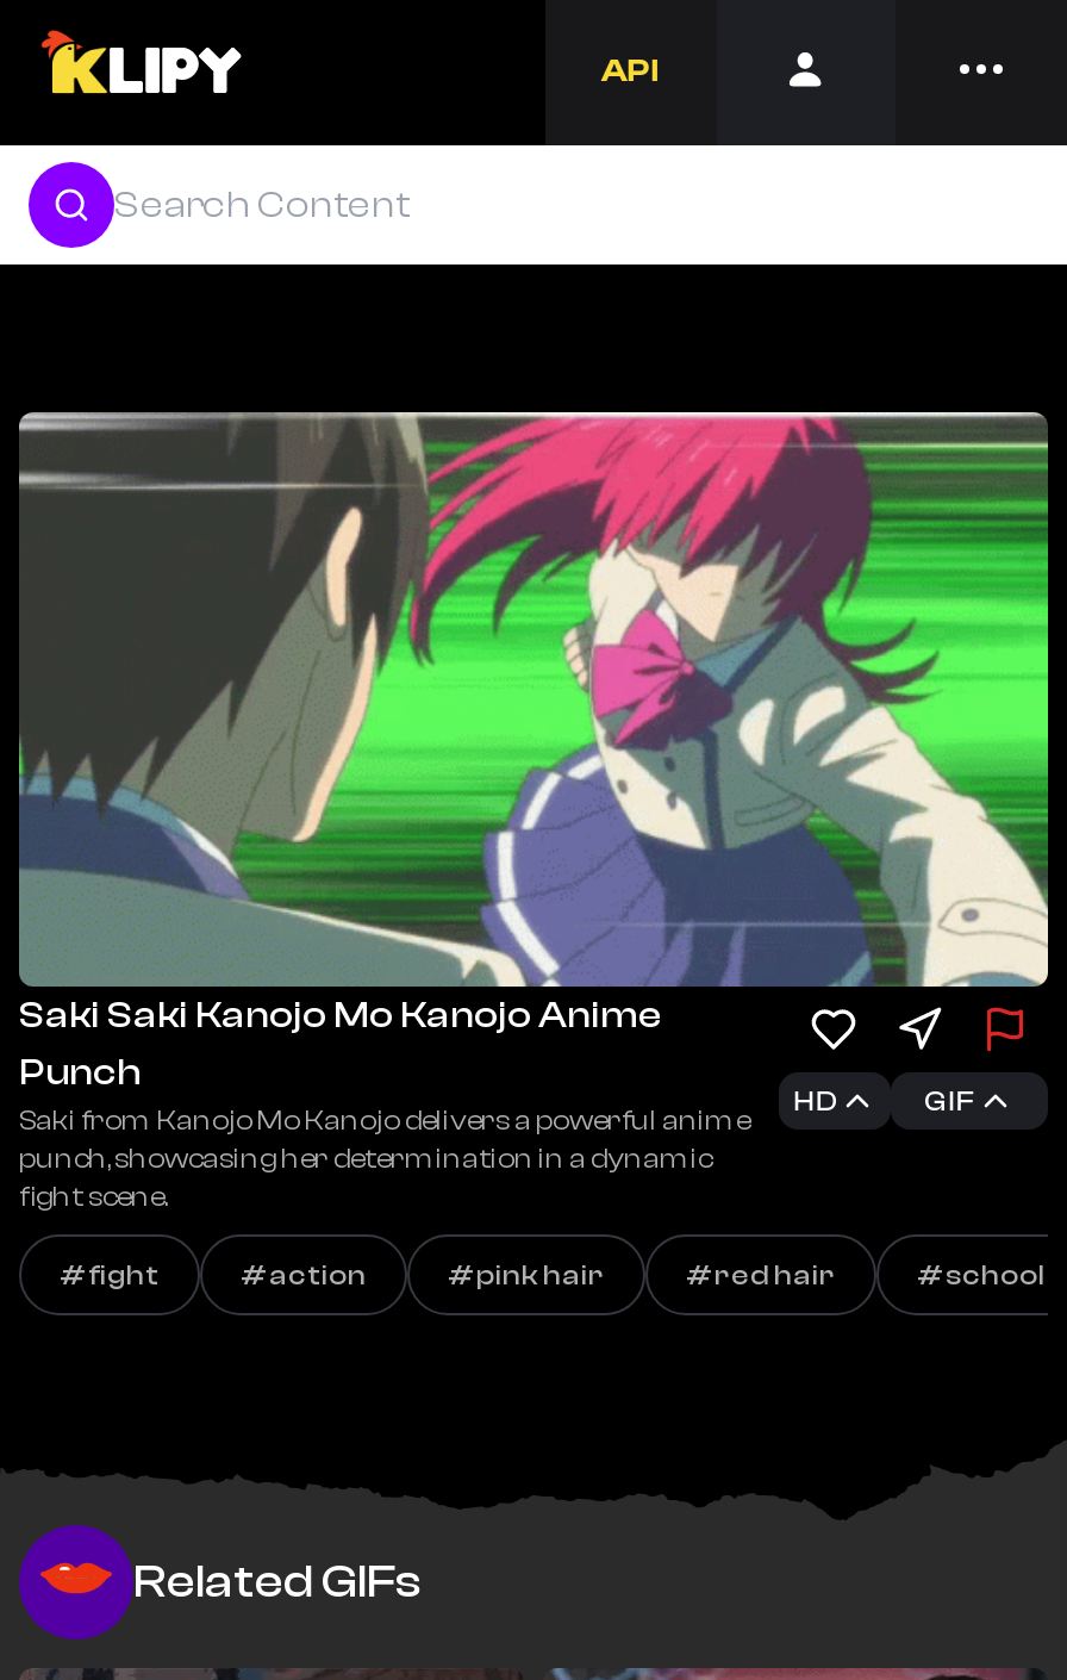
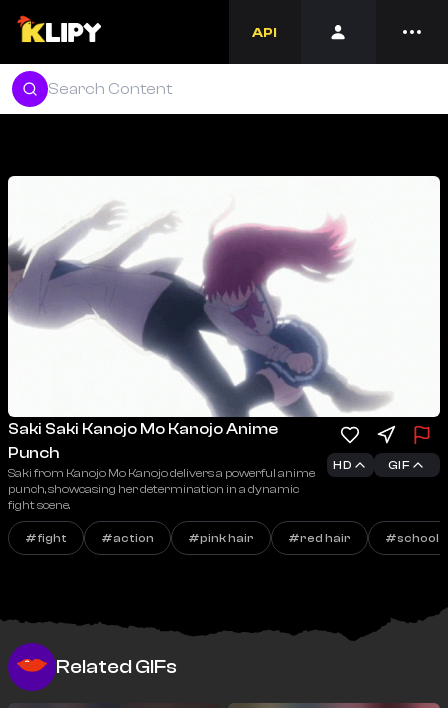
- [image]
+ [image]
